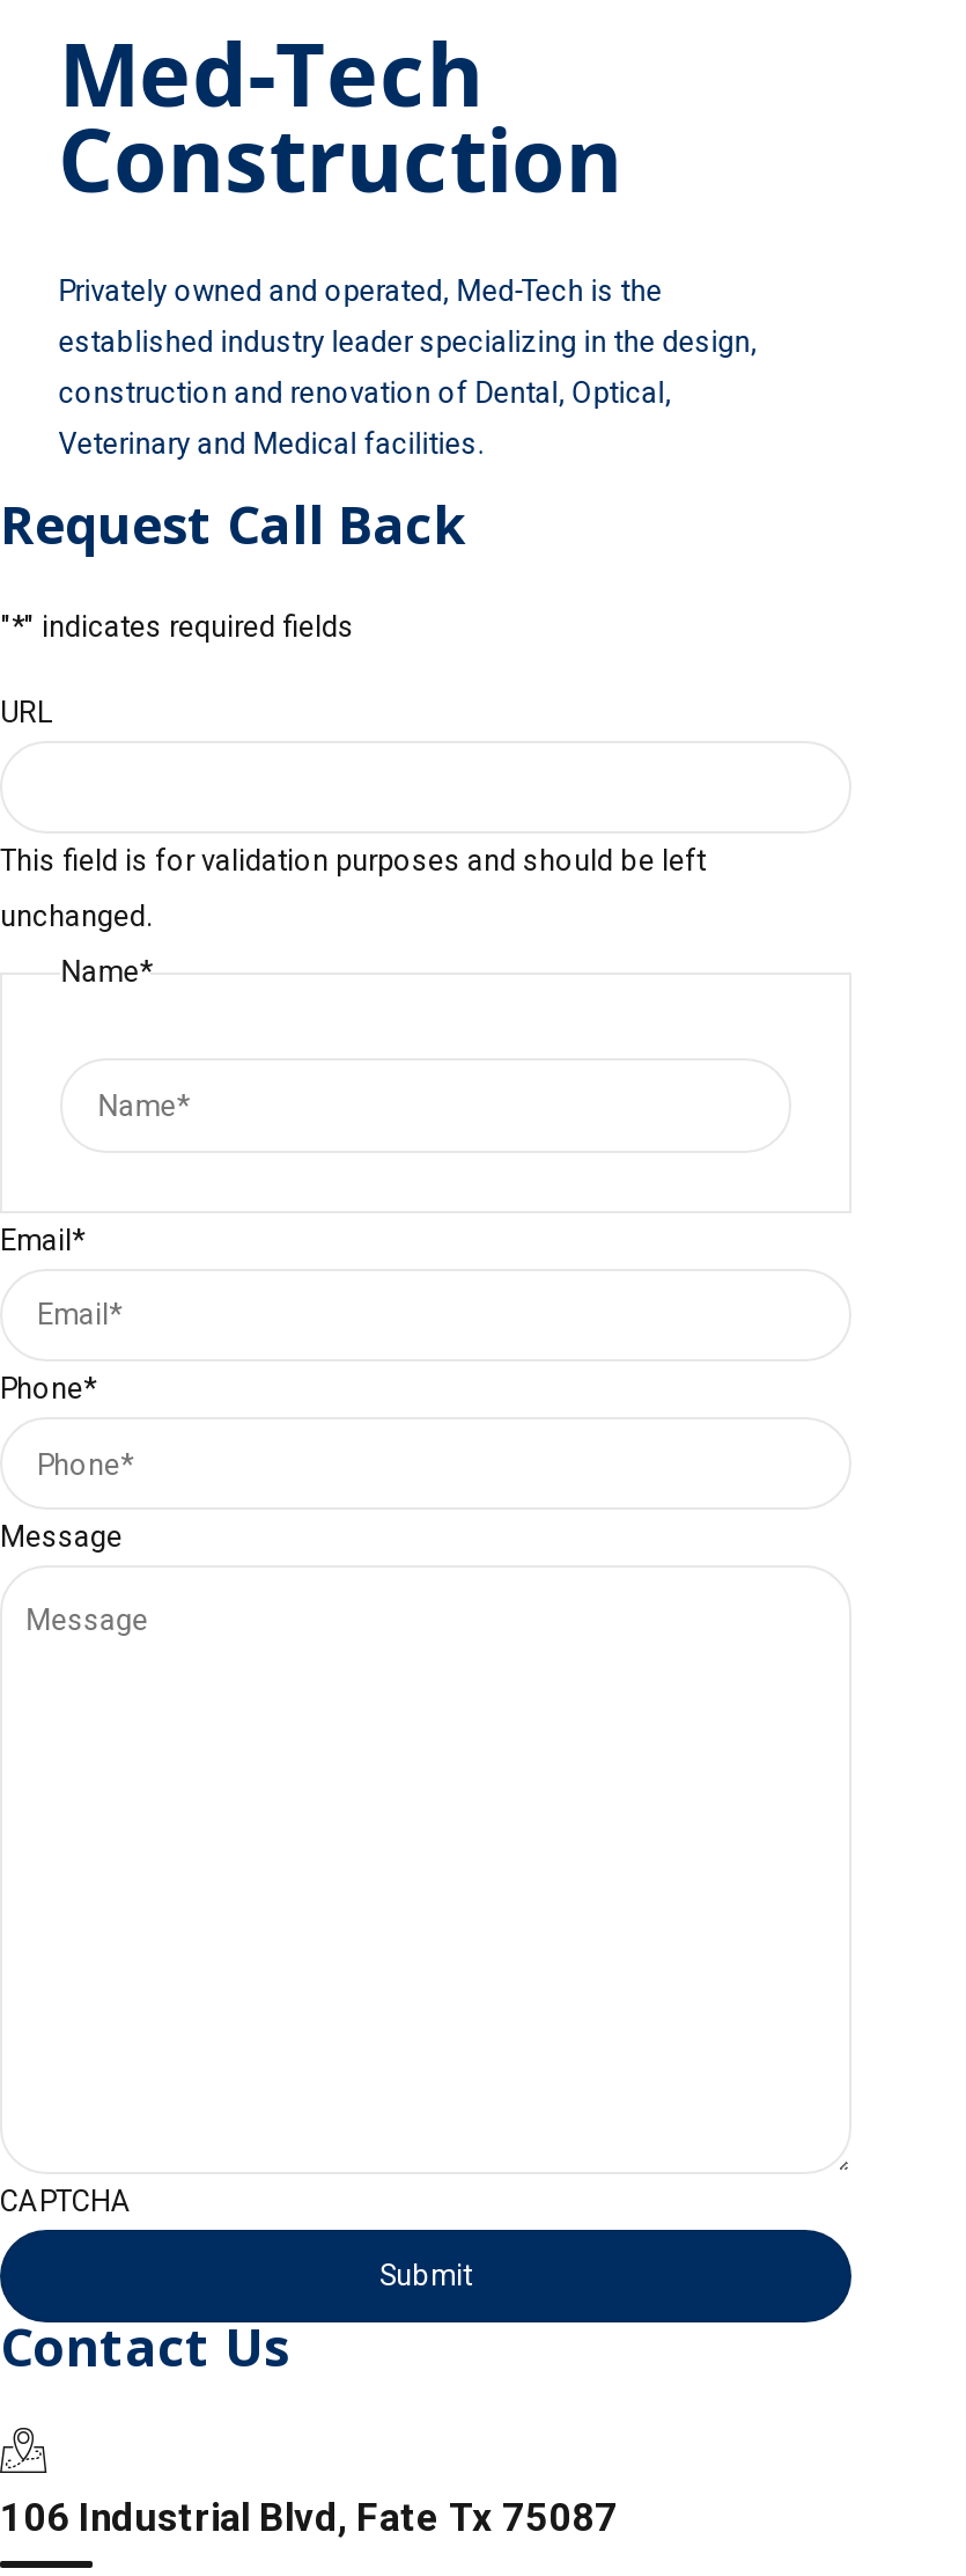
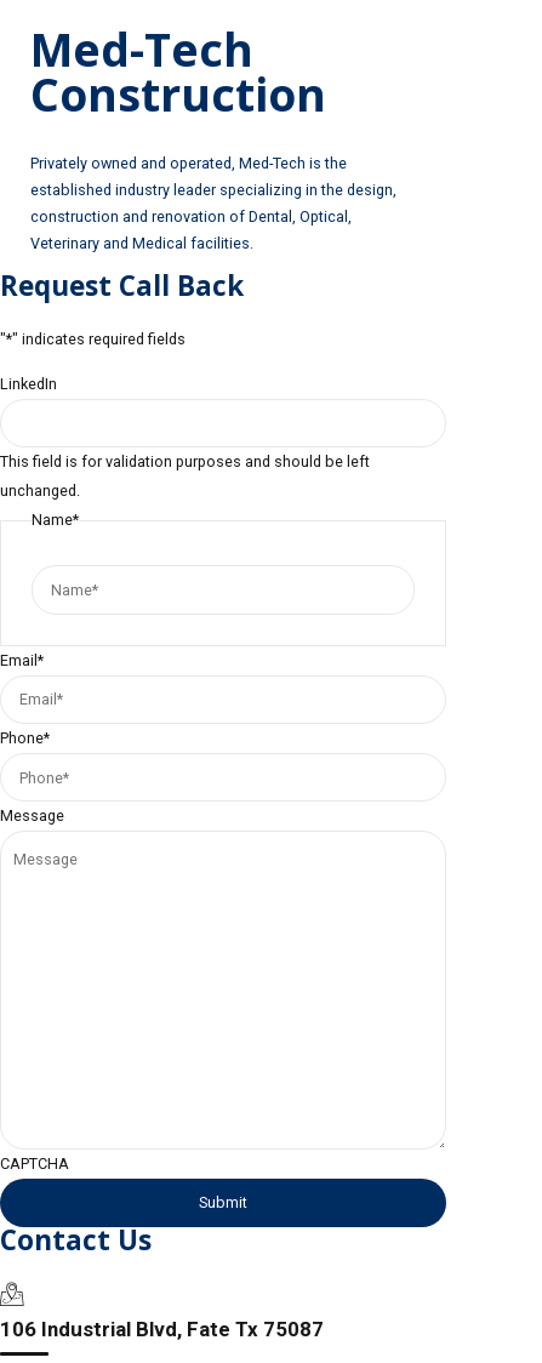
- URL
+ LinkedIn
